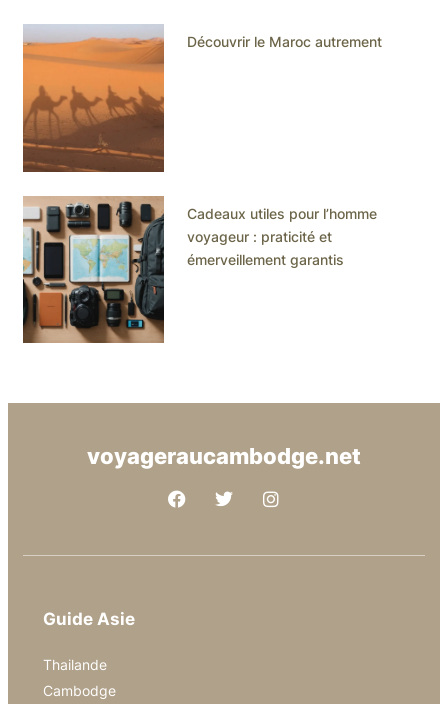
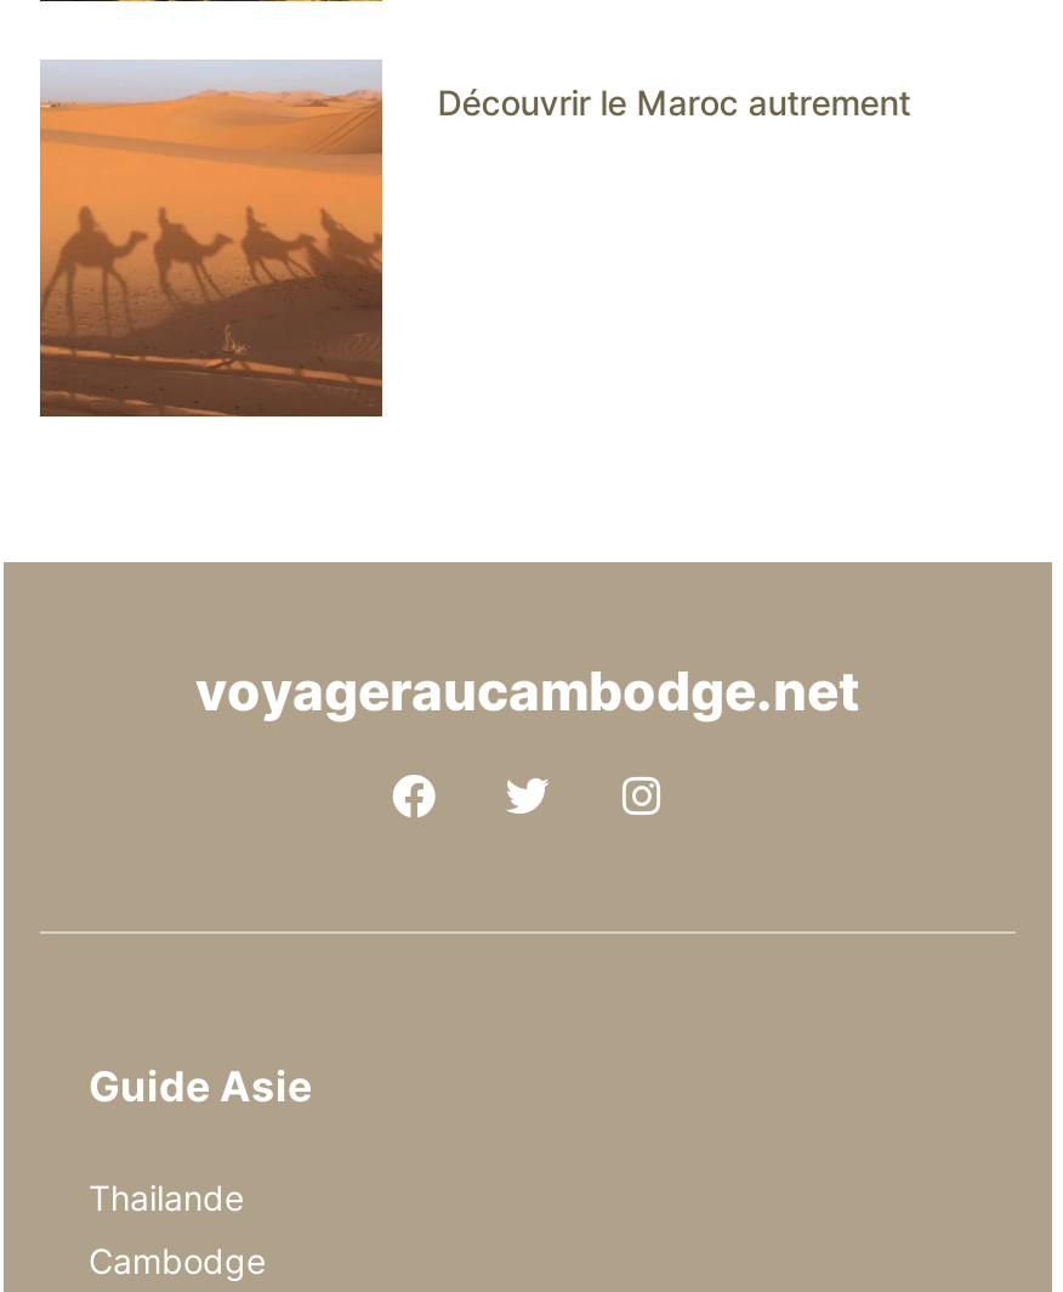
- [image]
- Cadeaux utiles pour l’homme
- voyageur : praticité et
- émerveillement garantis
